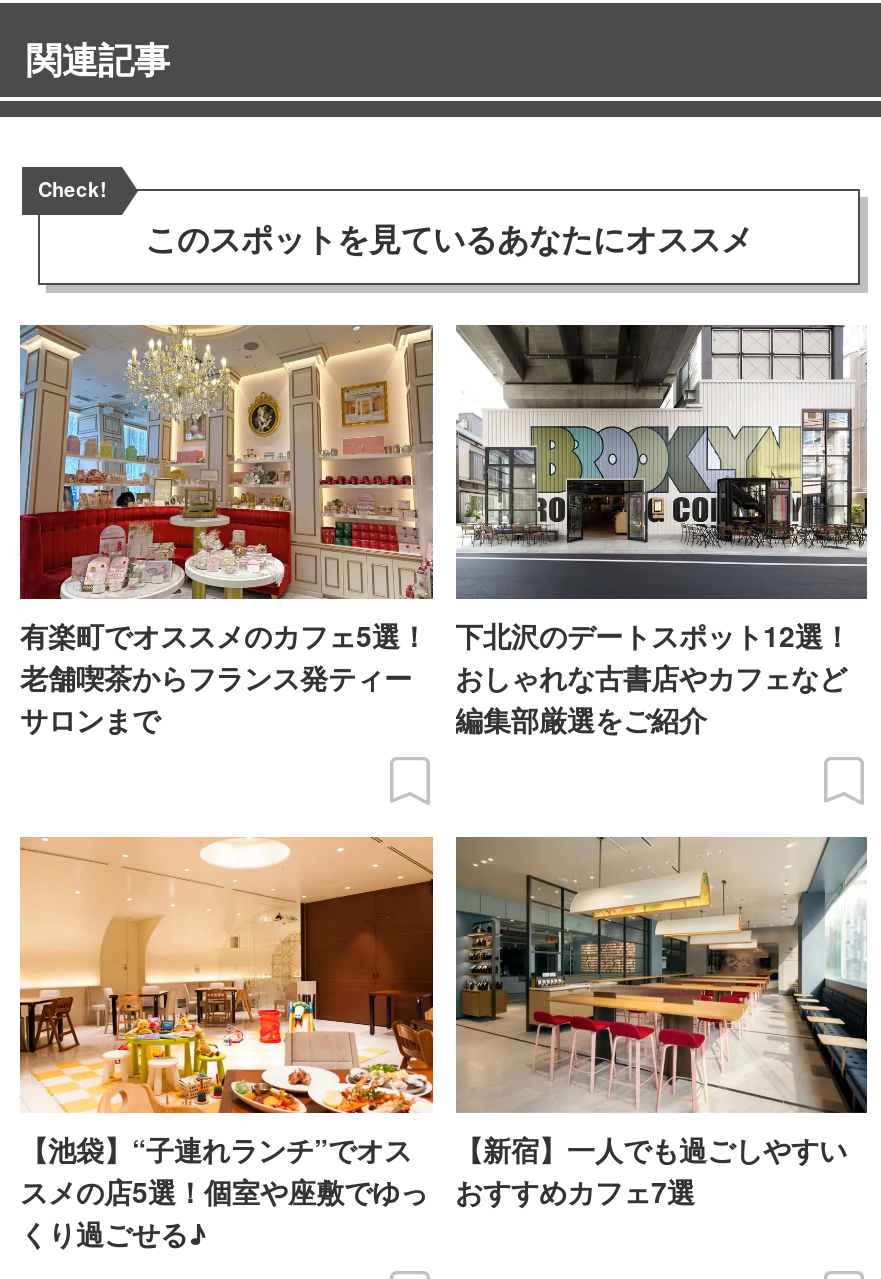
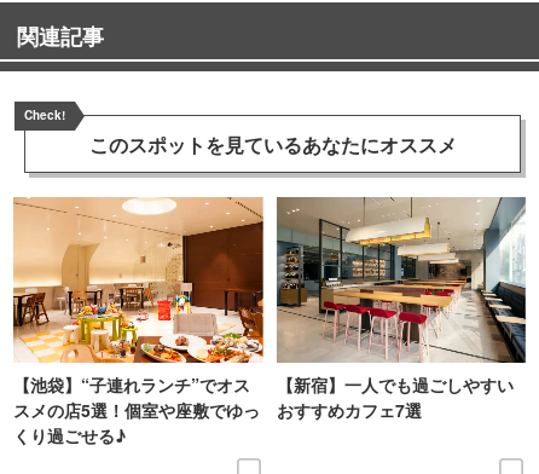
- [image]
- 有楽町でオススメのカフェ5選！
- 老舗喫茶からフランス発ティー
- サロンまで

- [image]
- 下北沢のデートスポット12選！
- おしゃれな古書店やカフェなど
- 編集部厳選をご紹介
